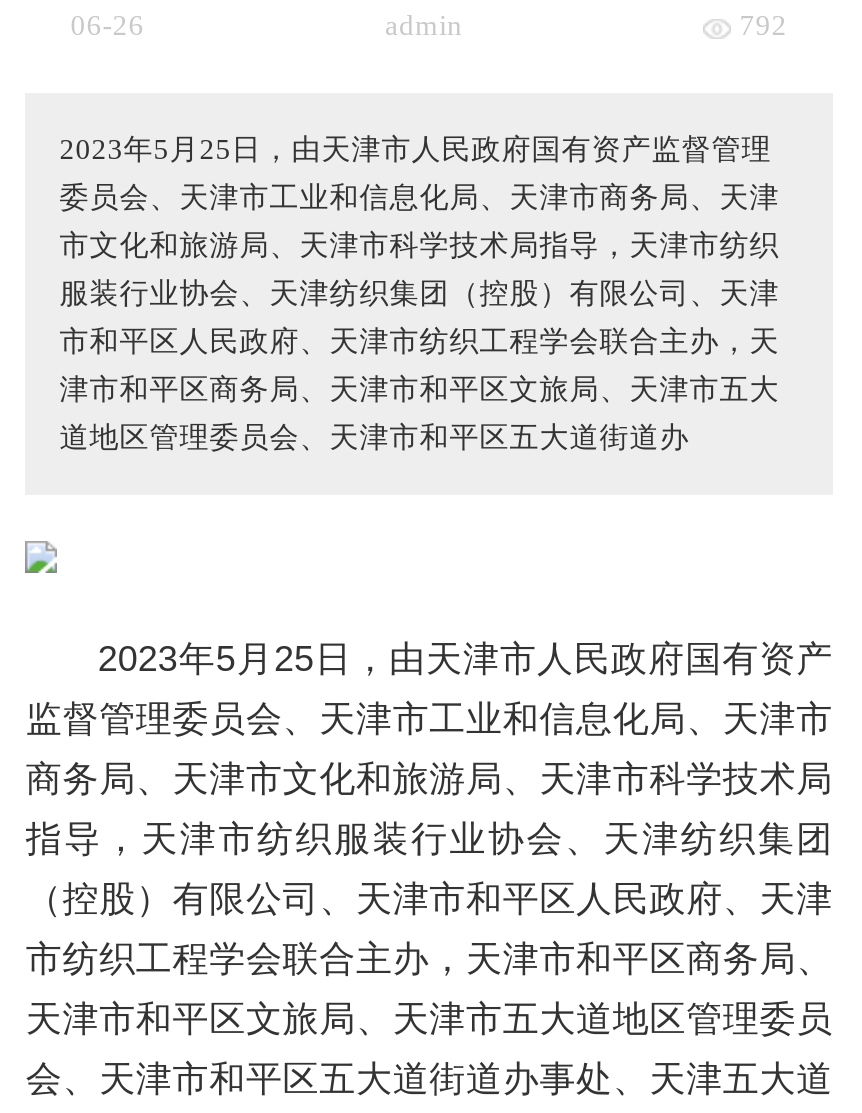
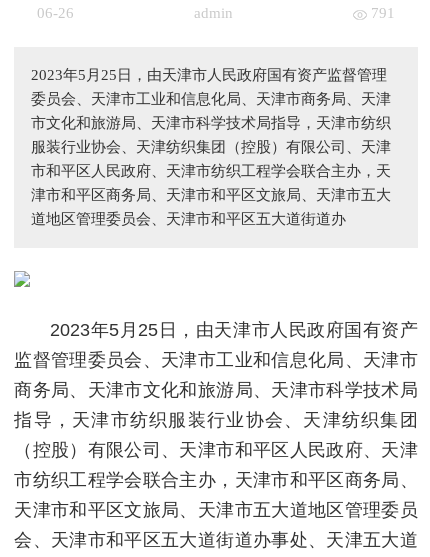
- 792
+ 791
